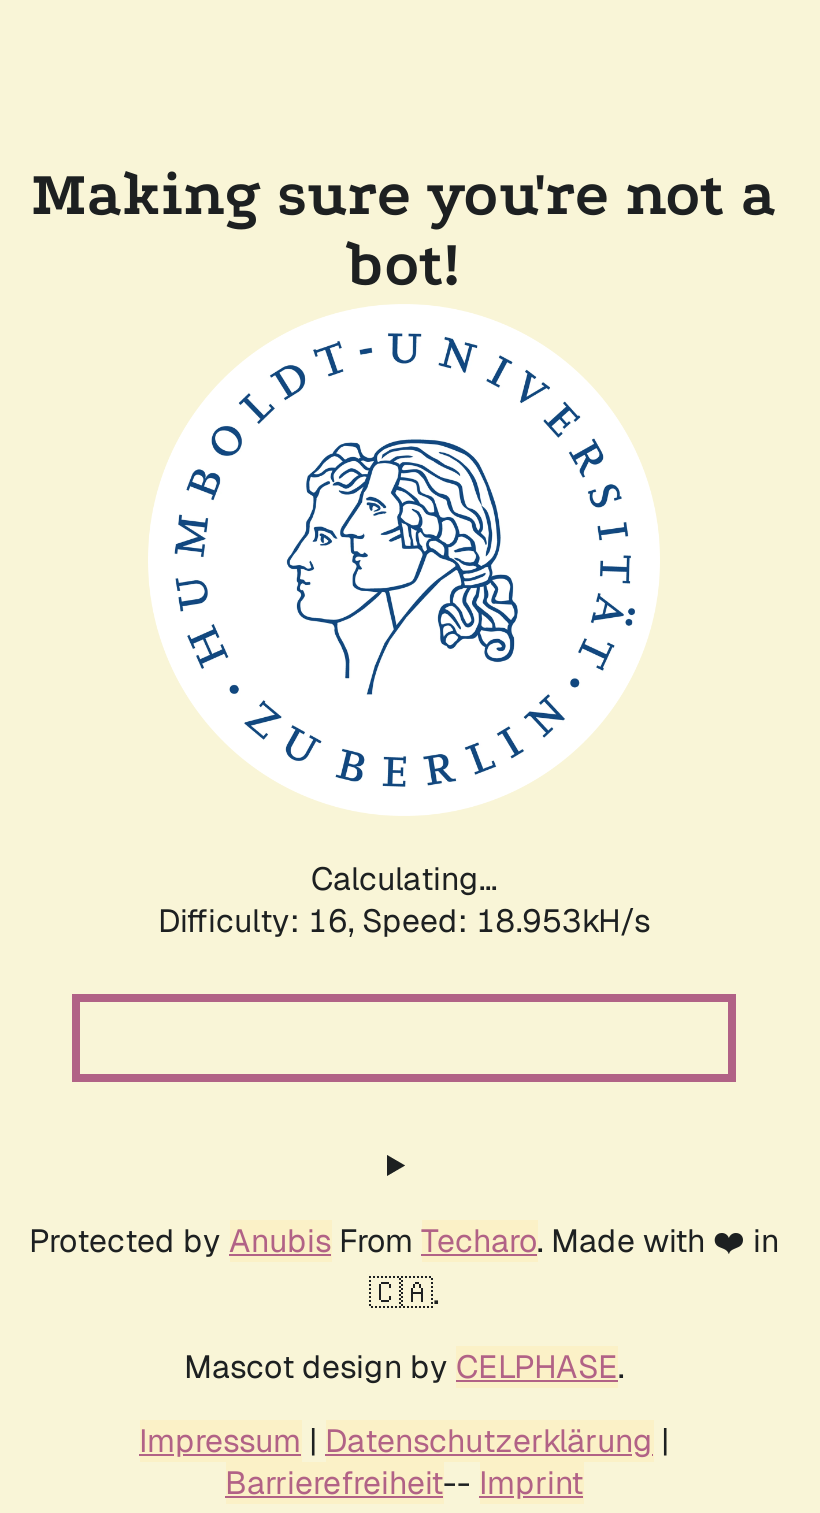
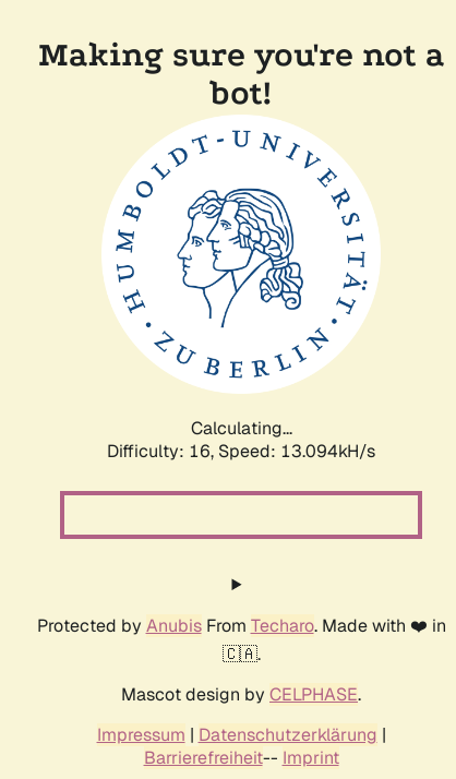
- Difficulty: 16, Speed: 18.953kH/s
+ Difficulty: 16, Speed: 13.094kH/s
